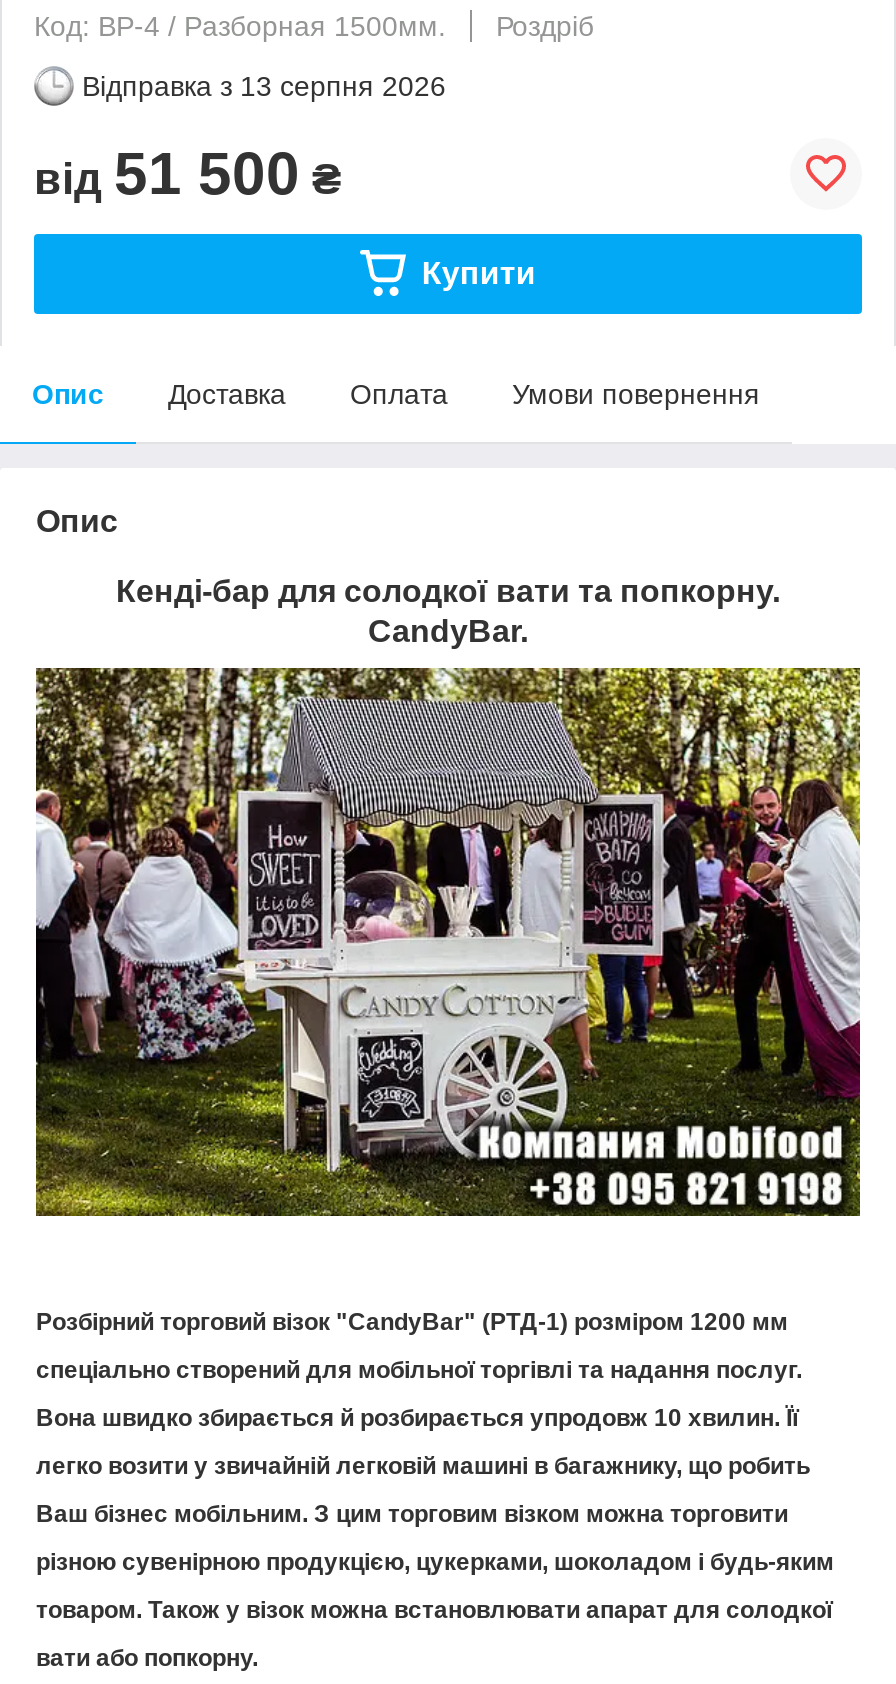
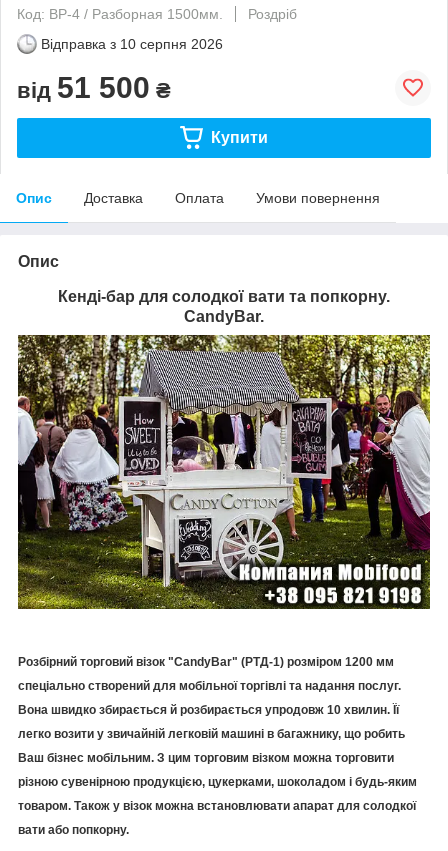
- Відправка з 13 серпня 2026
+ Відправка з 10 серпня 2026
